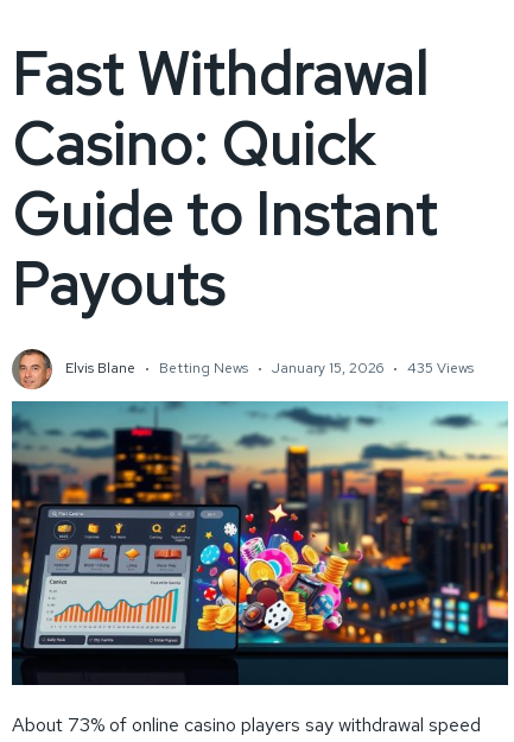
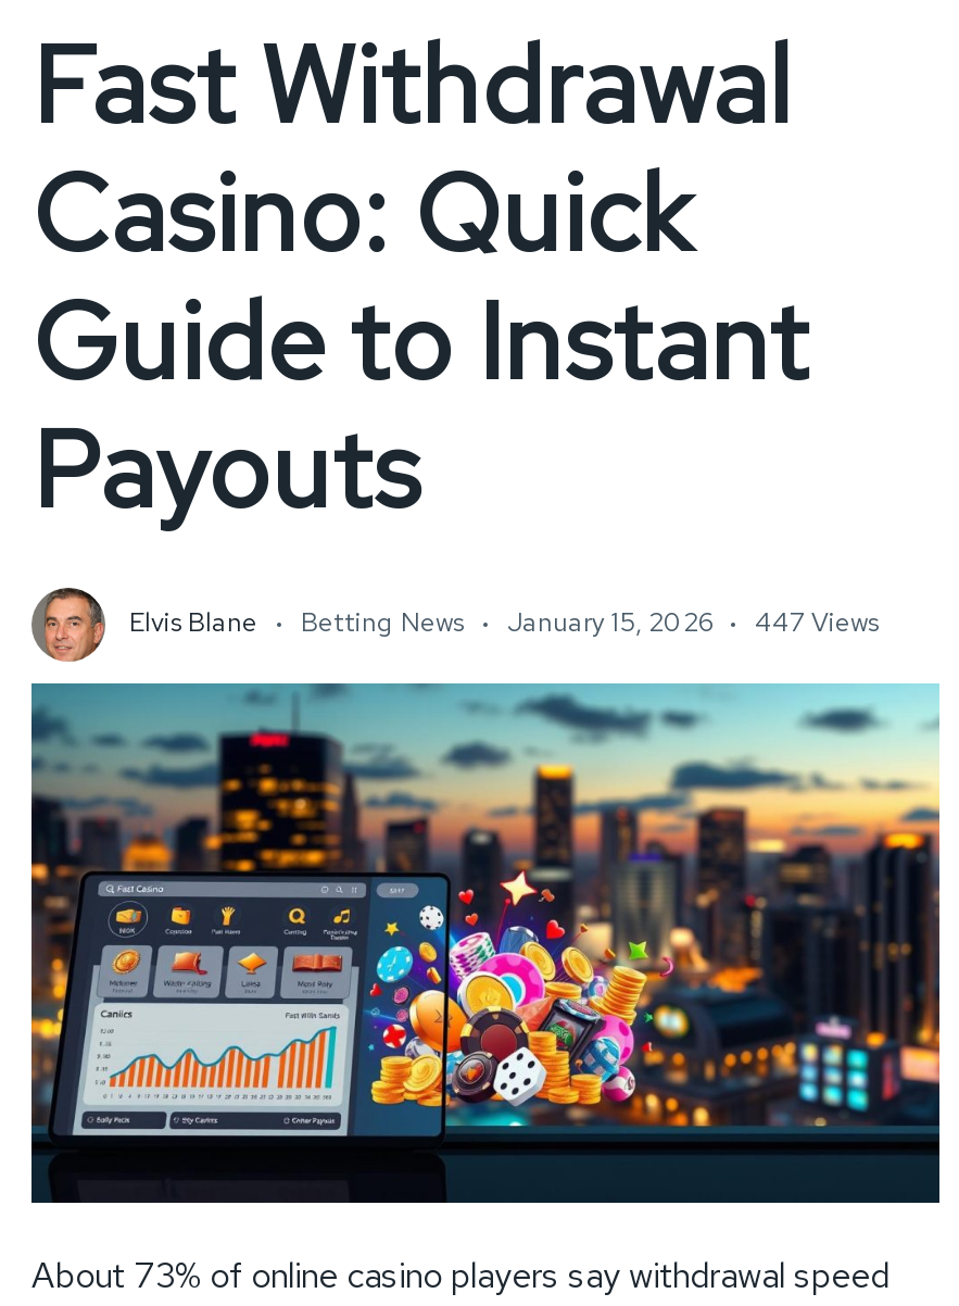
- Elvis Blane Betting News January 15, 2026 435 Views
+ Elvis Blane Betting News January 15, 2026 447 Views
